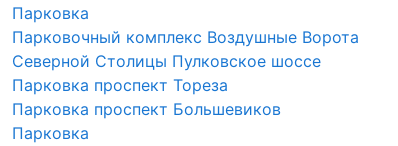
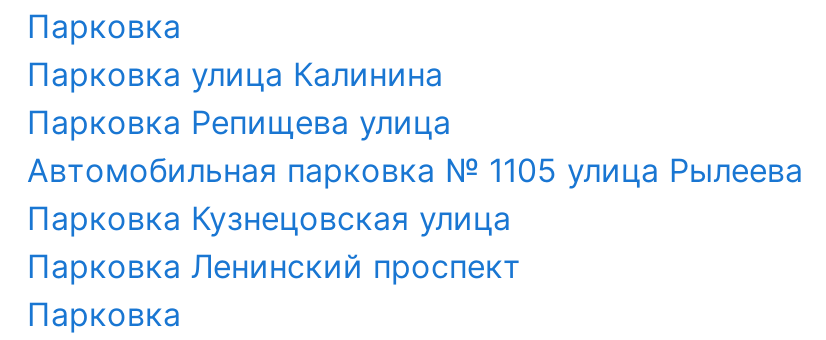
- Парковочный комплекс Воздушные Ворота
- Северной Столицы Пулковское шоссе
- Парковка проспект Тореза
- Парковка проспект Большевиков
+ Парковка улица Калинина
+ Парковка Репищева улица
+ Автомобильная парковка № 1105 улица Рылеева
+ Парковка Кузнецовская улица
+ Парковка Ленинский проспект
